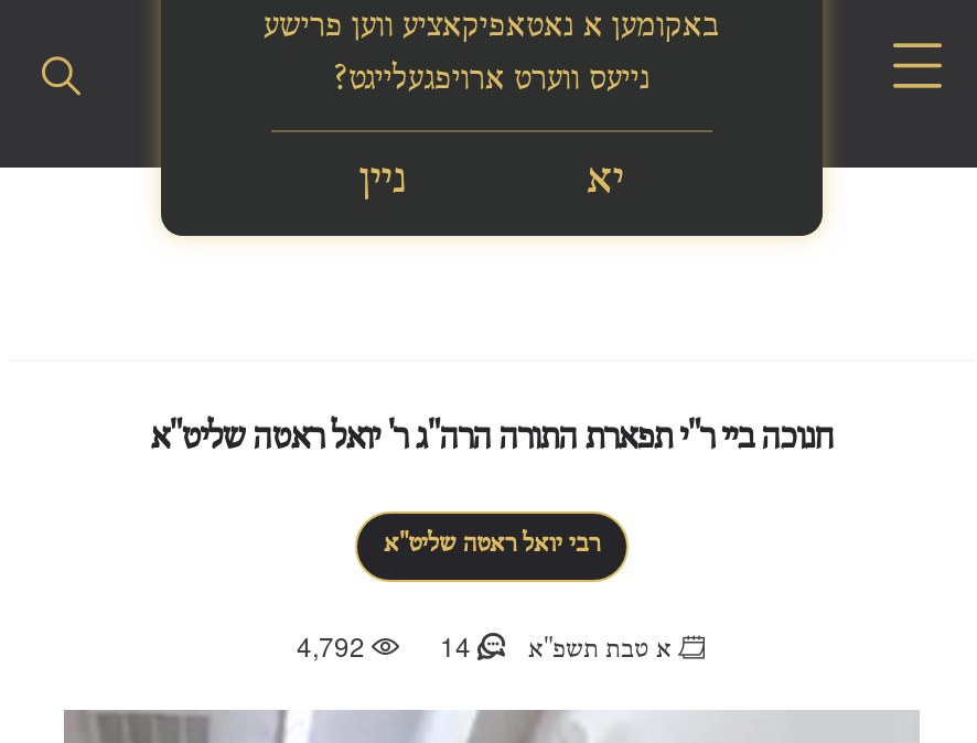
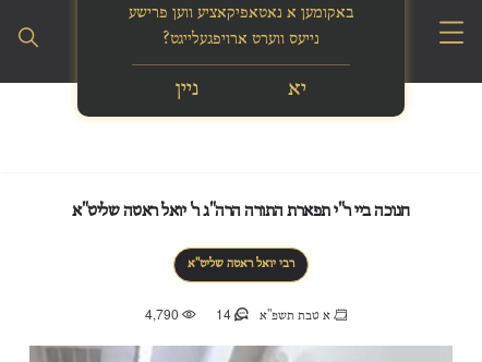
- 4,792
+ 4,790
